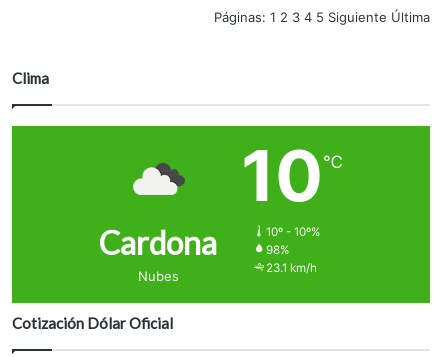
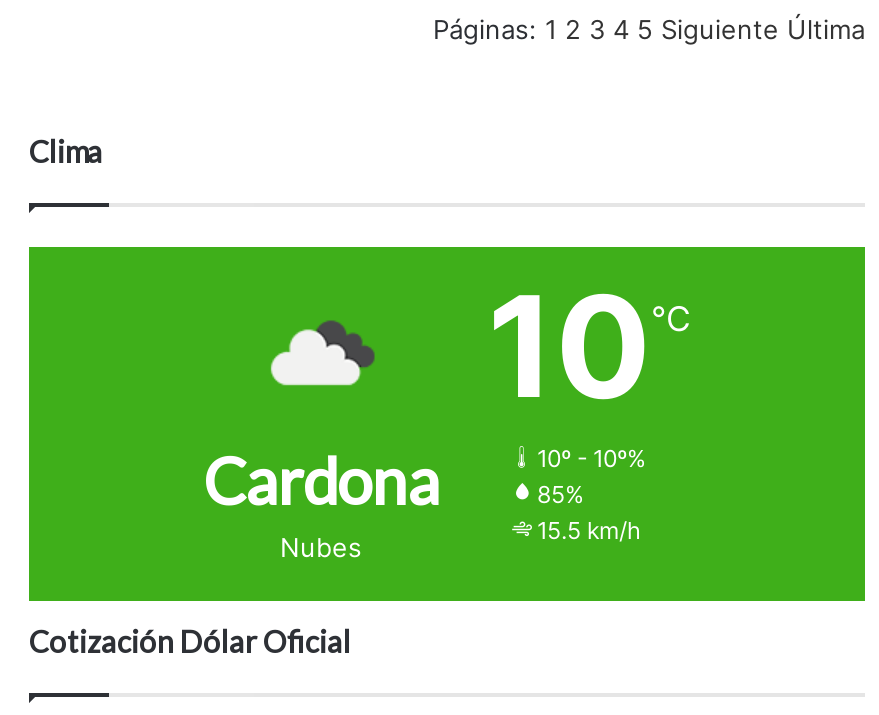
- 98%
+ 85%

- 23.1 km/h
+ 15.5 km/h
